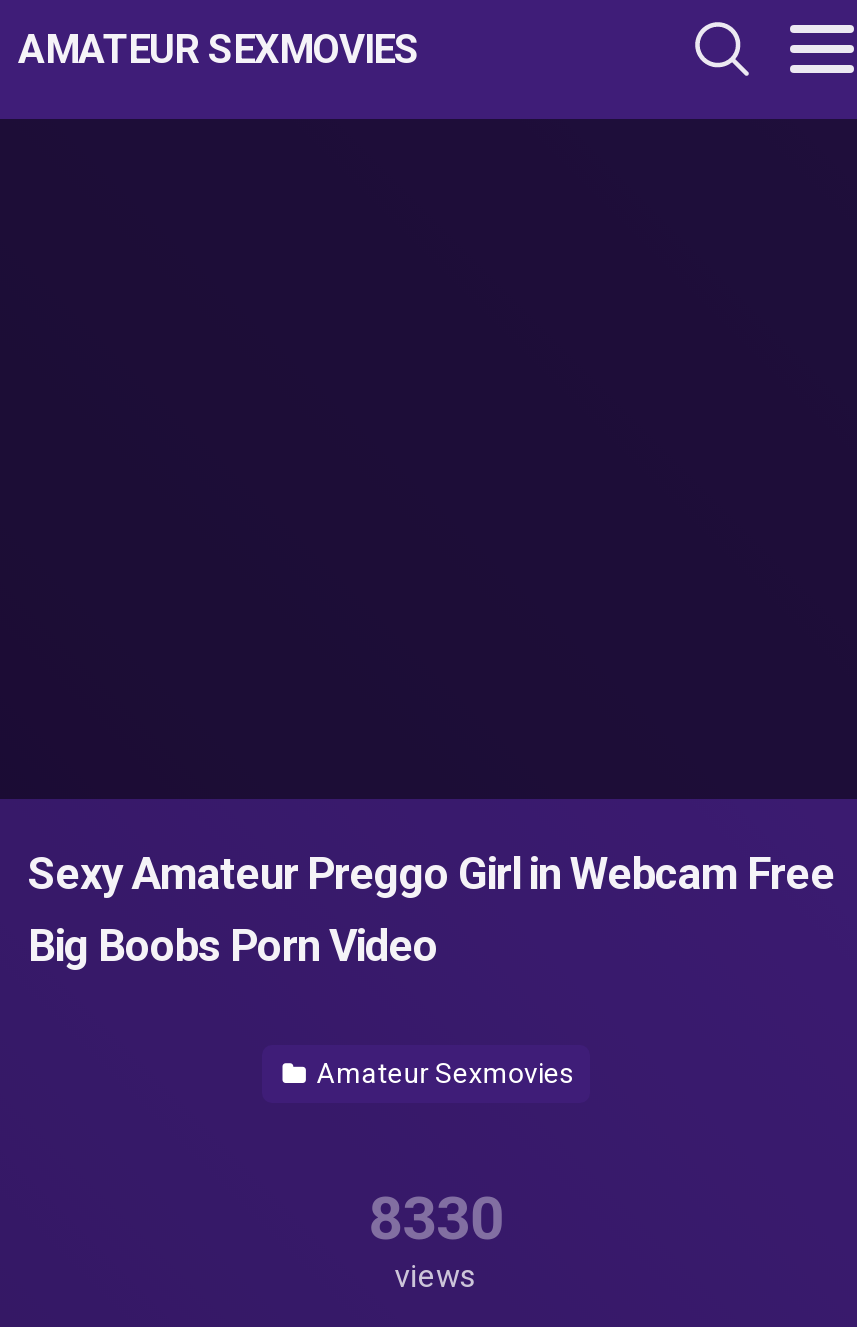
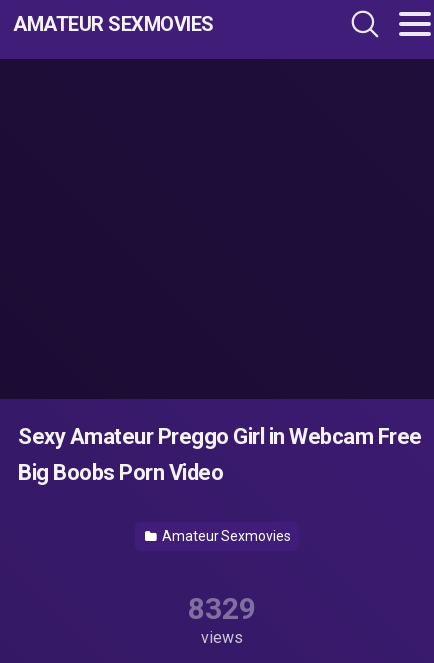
- 8330
+ 8329
